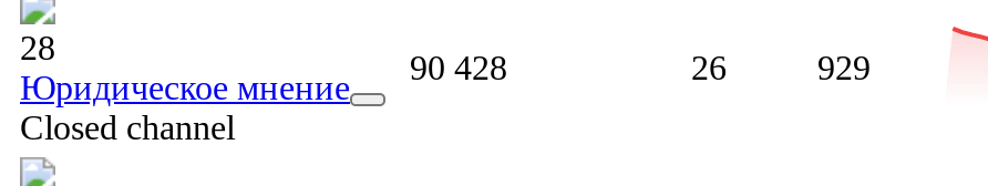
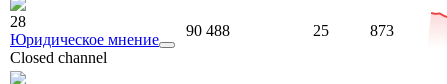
- 90 428
+ 90 488

- 26
+ 25

- 929
+ 873
